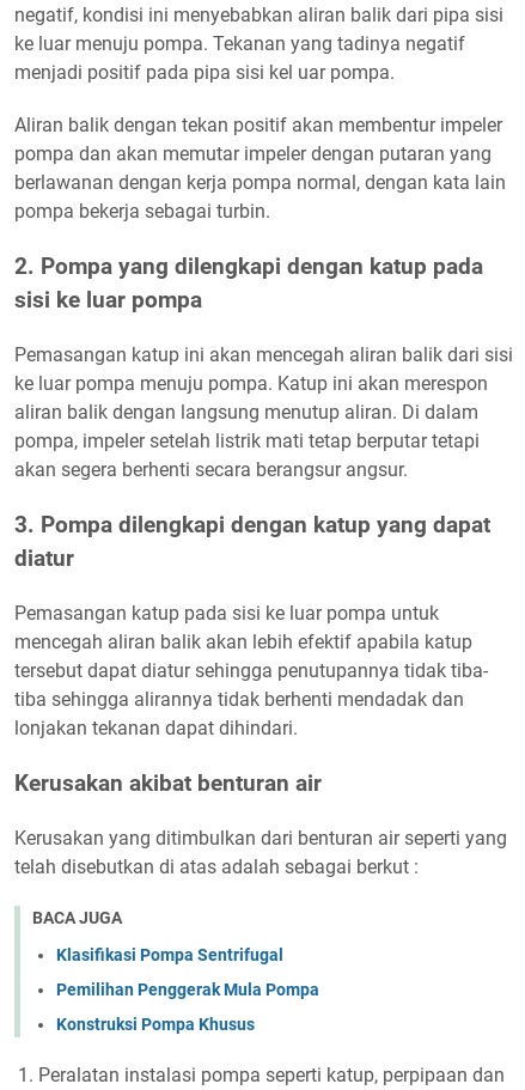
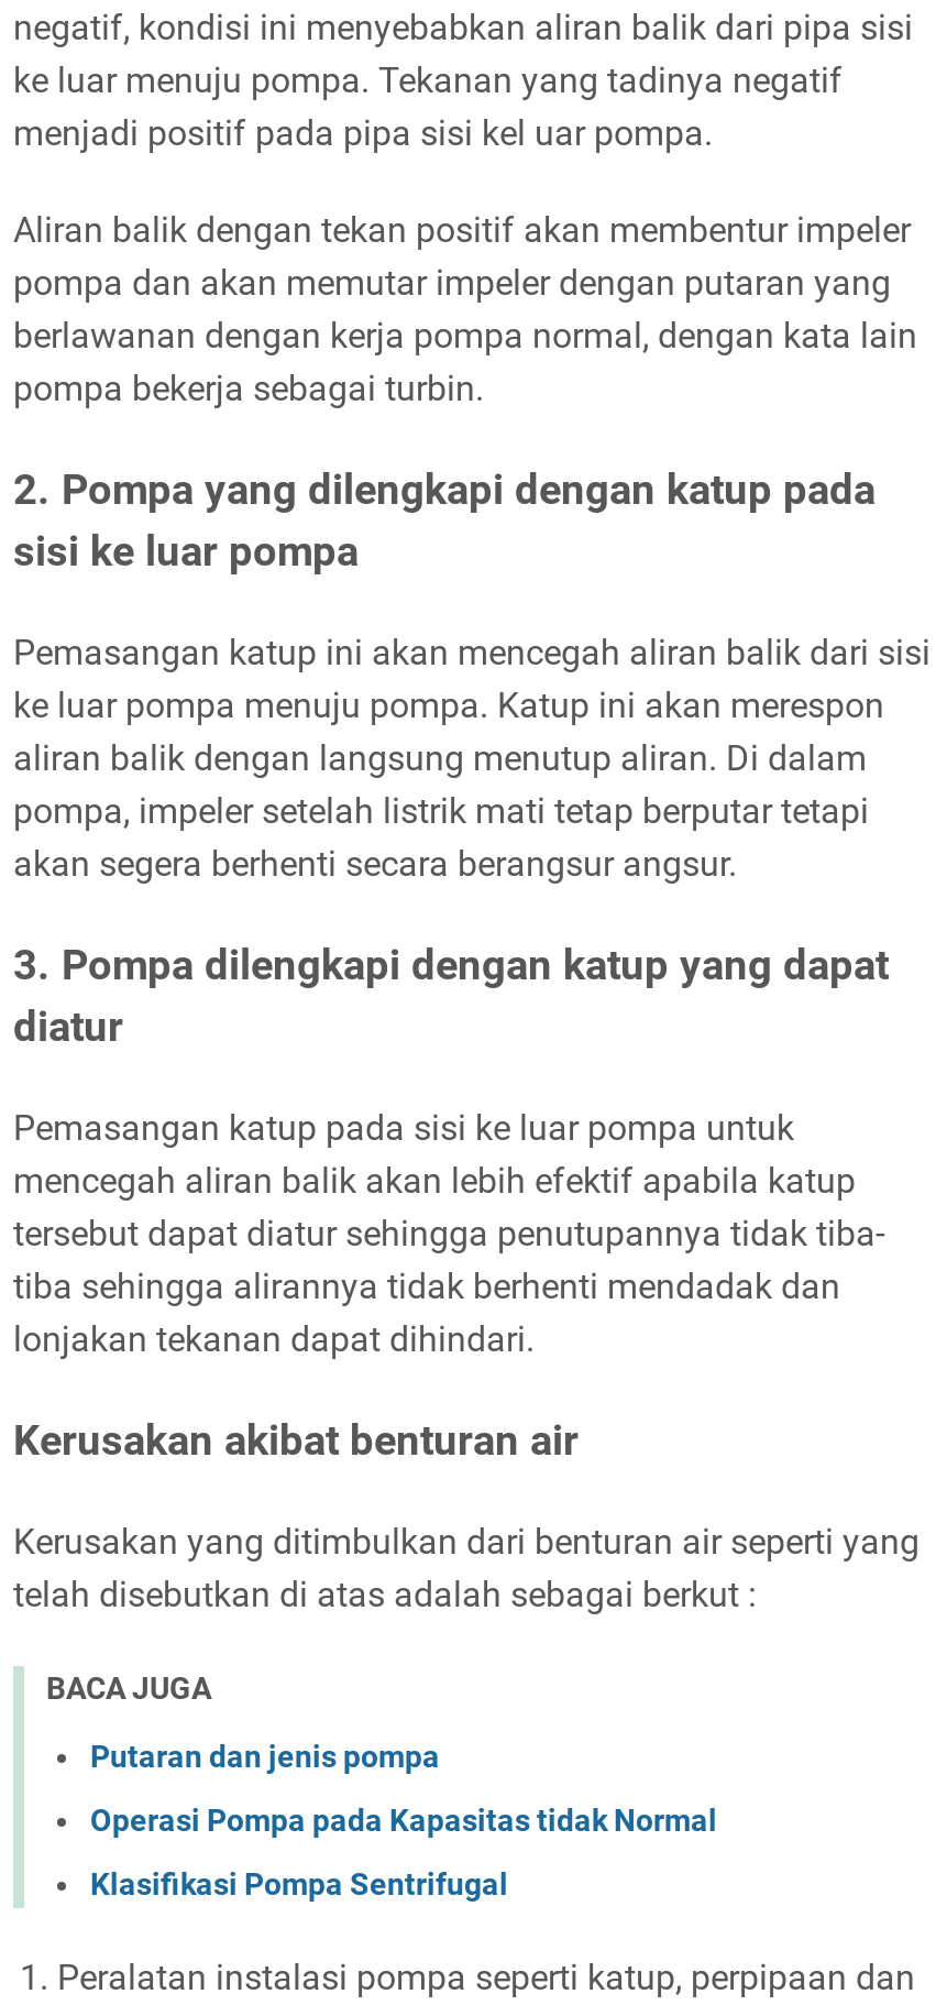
+ Putaran dan jenis pompa
+ Operasi Pompa pada Kapasitas tidak Normal

moved down: Klasifikasi Pompa Sentrifugal

- Pemilihan Penggerak Mula Pompa
- Konstruksi Pompa Khusus
